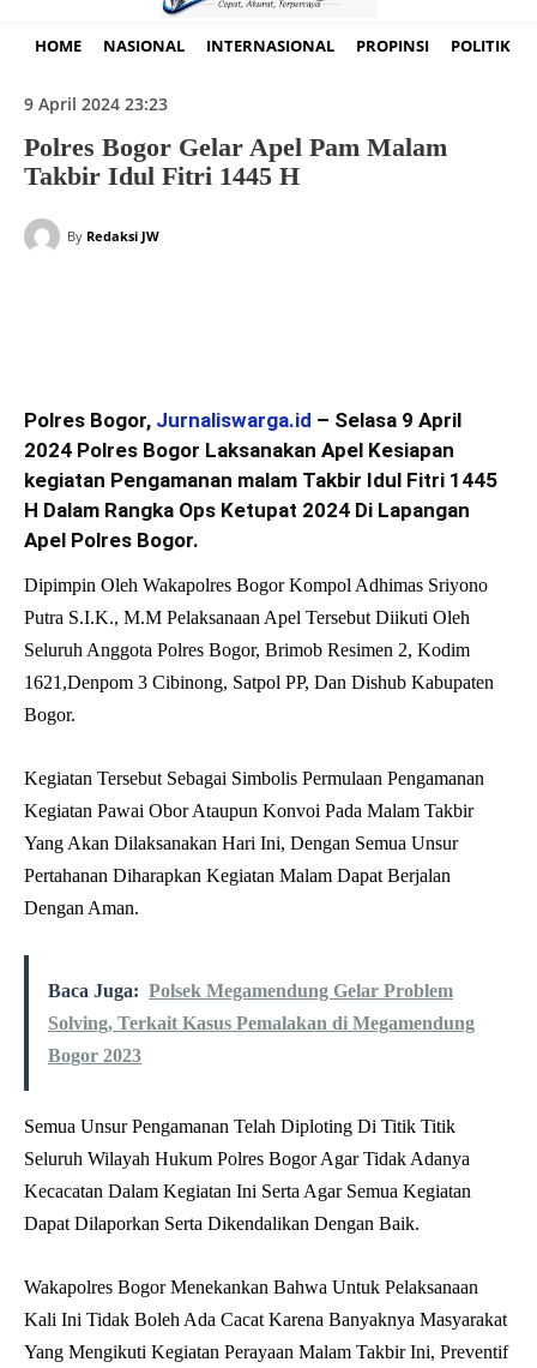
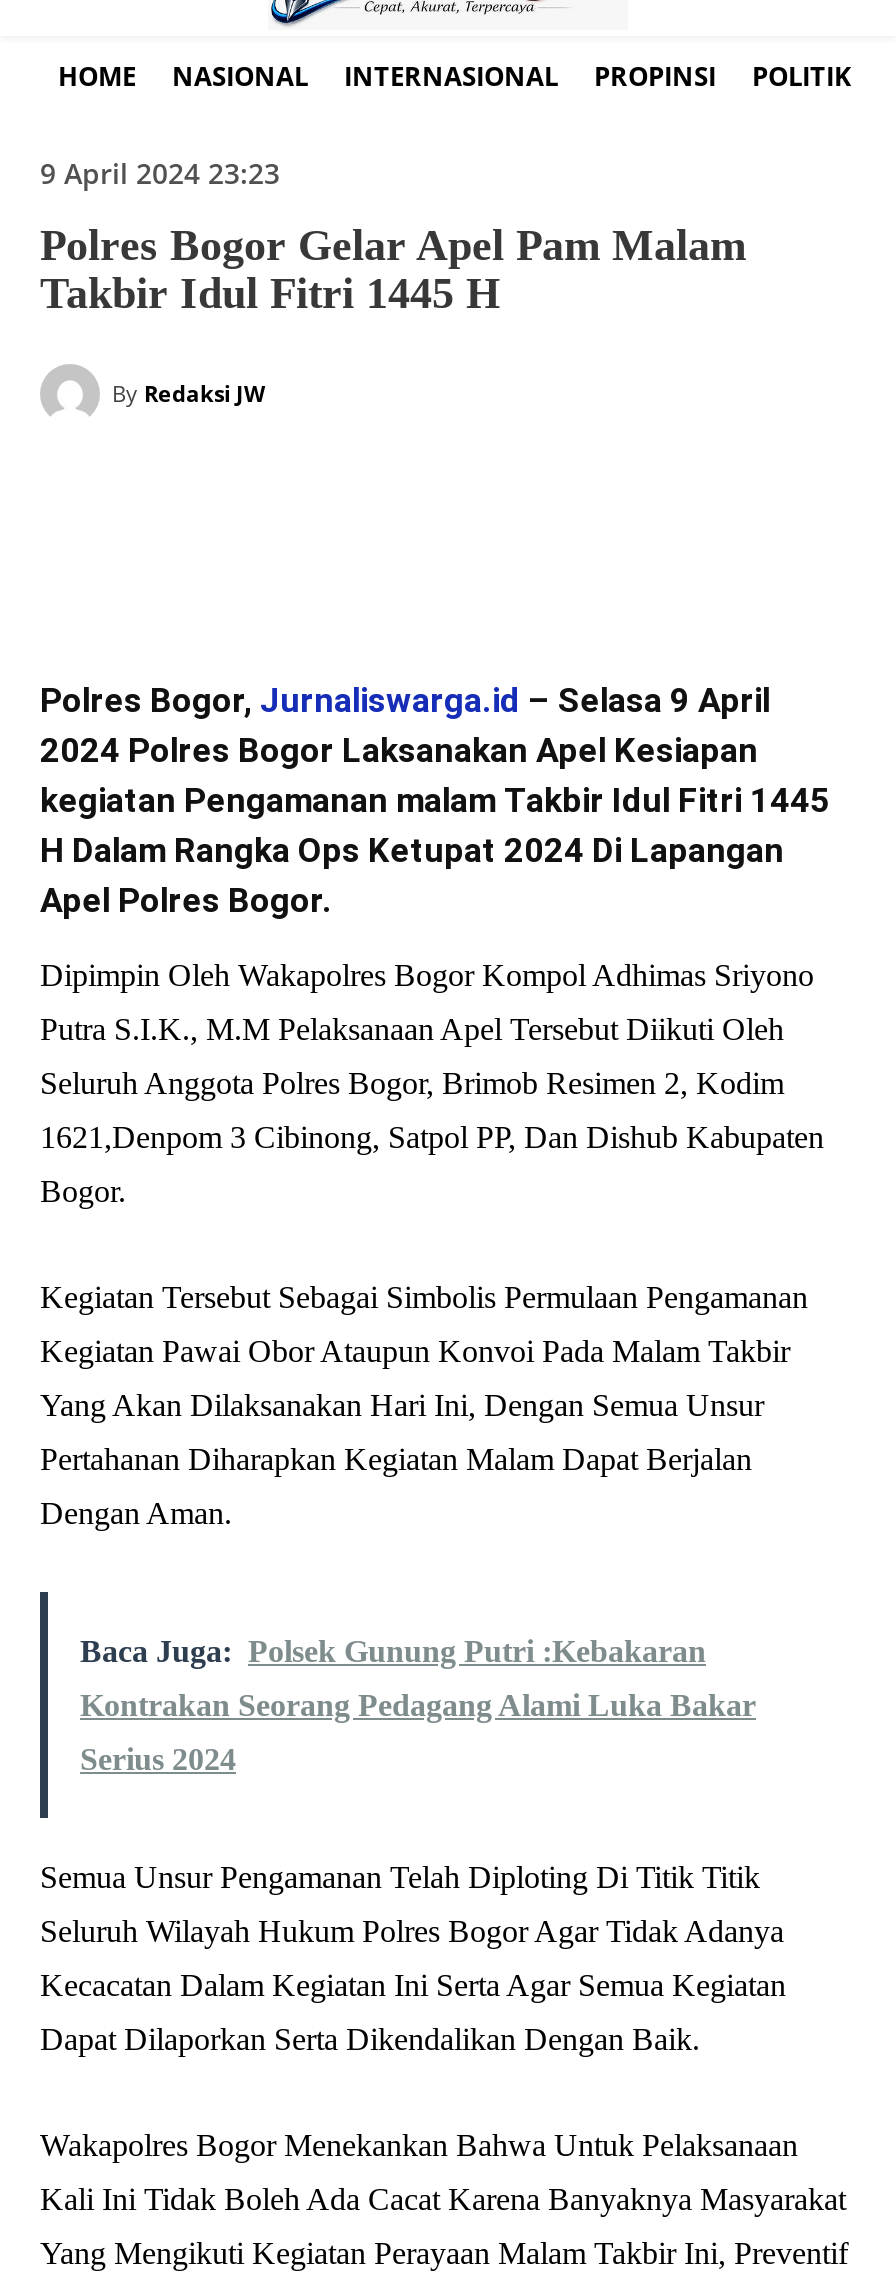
- Baca Juga: Polsek Megamendung Gelar Problem
+ Baca Juga: Polsek Gunung Putri :Kebakaran

- Solving, Terkait Kasus Pemalakan di Megamendung
+ Kontrakan Seorang Pedagang Alami Luka Bakar

- Bogor 2023
+ Serius 2024
